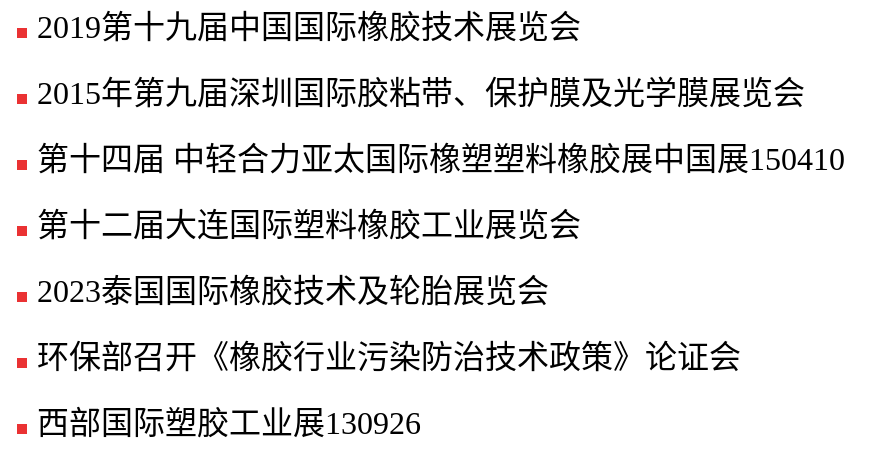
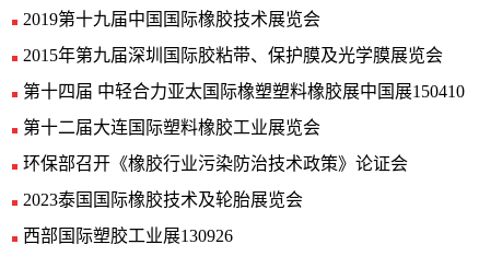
moved down: 2023泰国国际橡胶技术及轮胎展览会

moved up: 环保部召开《橡胶行业污染防治技术政策》论证会
